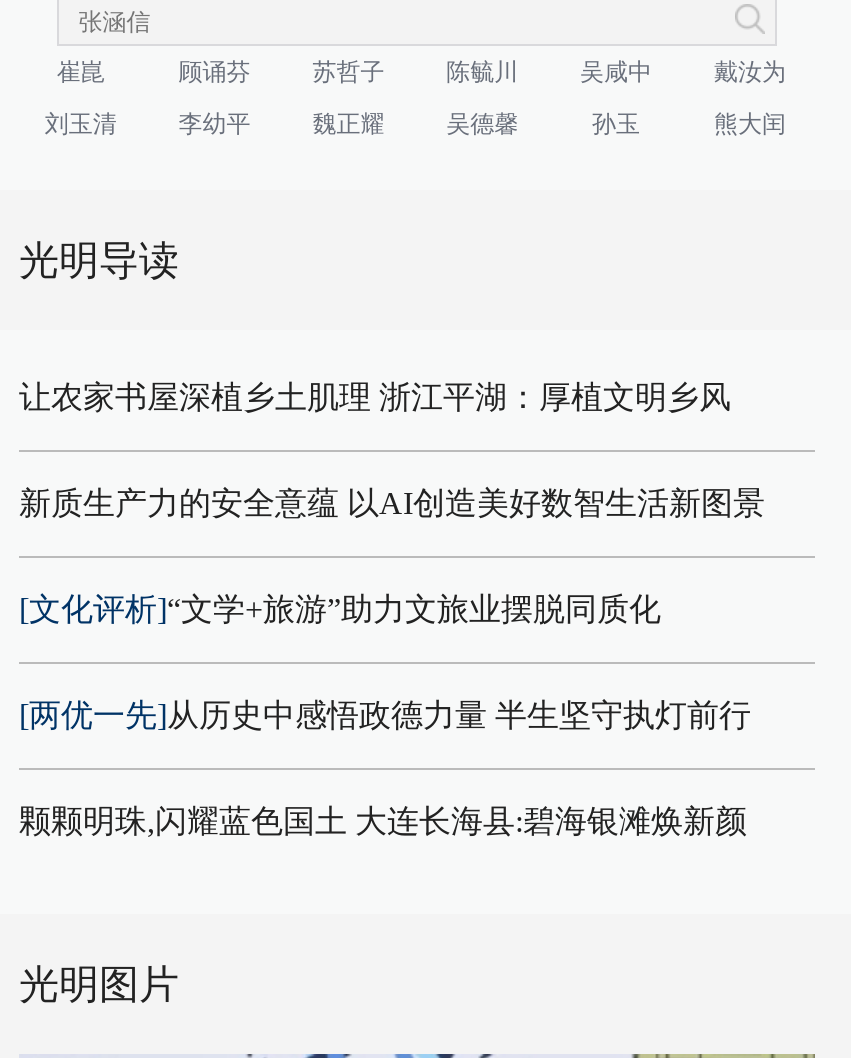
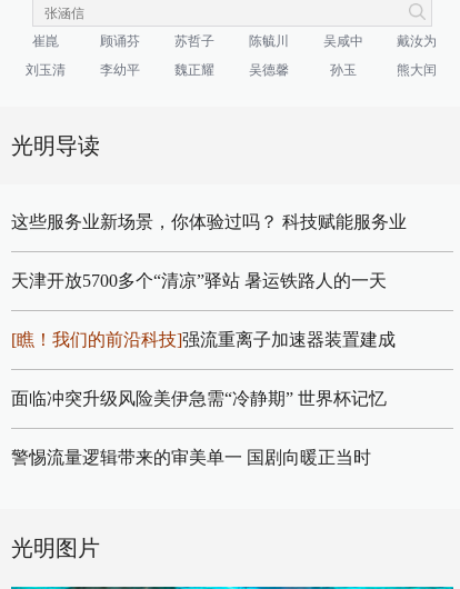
- 让农家书屋深植乡土肌理 浙江平湖：厚植文明乡风
+ 这些服务业新场景，你体验过吗？ 科技赋能服务业

- 新质生产力的安全意蕴 以AI创造美好数智生活新图景
+ 天津开放5700多个“清凉”驿站 暑运铁路人的一天

- [文化评析]“文学+旅游”助力文旅业摆脱同质化
+ [瞧！我们的前沿科技]强流重离子加速器装置建成

- [两优一先]从历史中感悟政德力量 半生坚守执灯前行
+ 面临冲突升级风险美伊急需“冷静期” 世界杯记忆

- 颗颗明珠,闪耀蓝色国土 大连长海县:碧海银滩焕新颜
+ 警惕流量逻辑带来的审美单一 国剧向暖正当时
